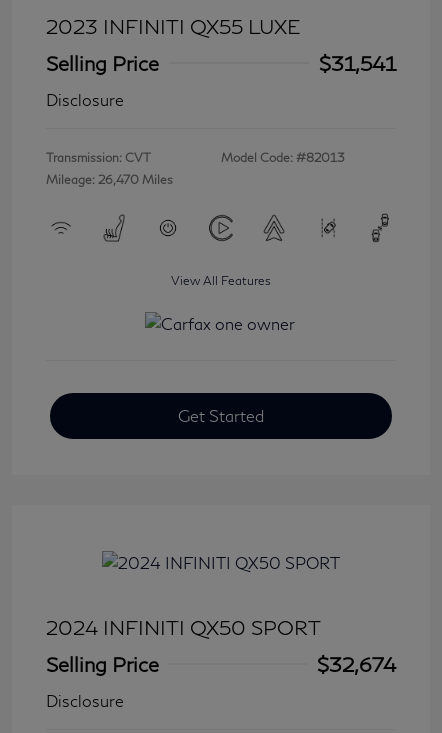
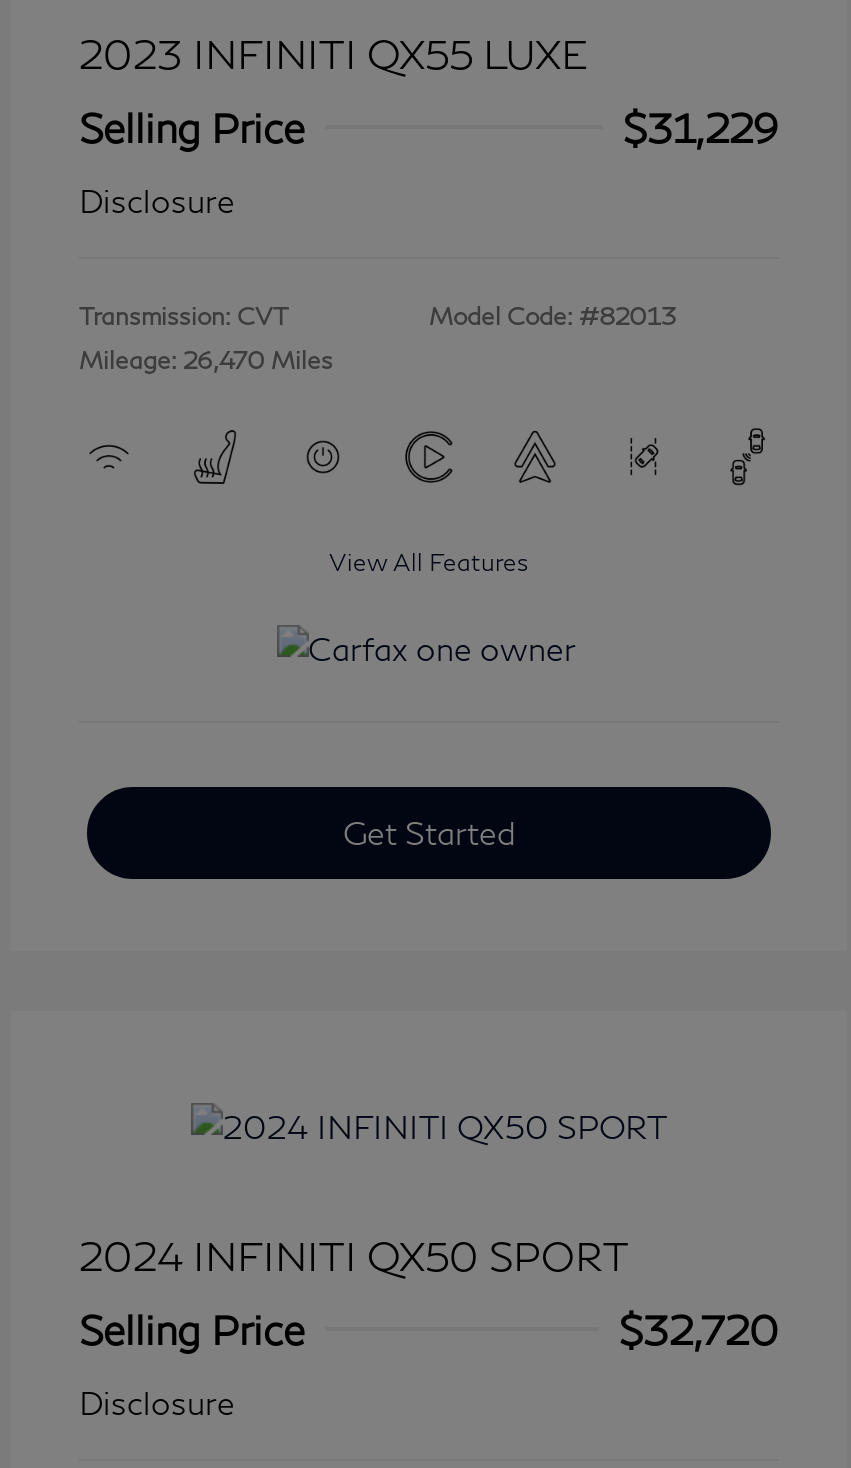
- $31,541
+ $31,229

- $32,674
+ $32,720
